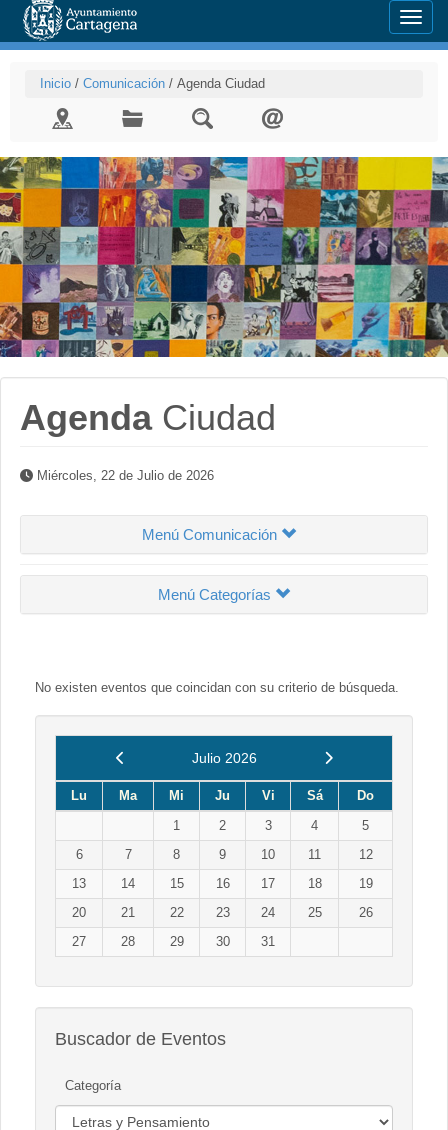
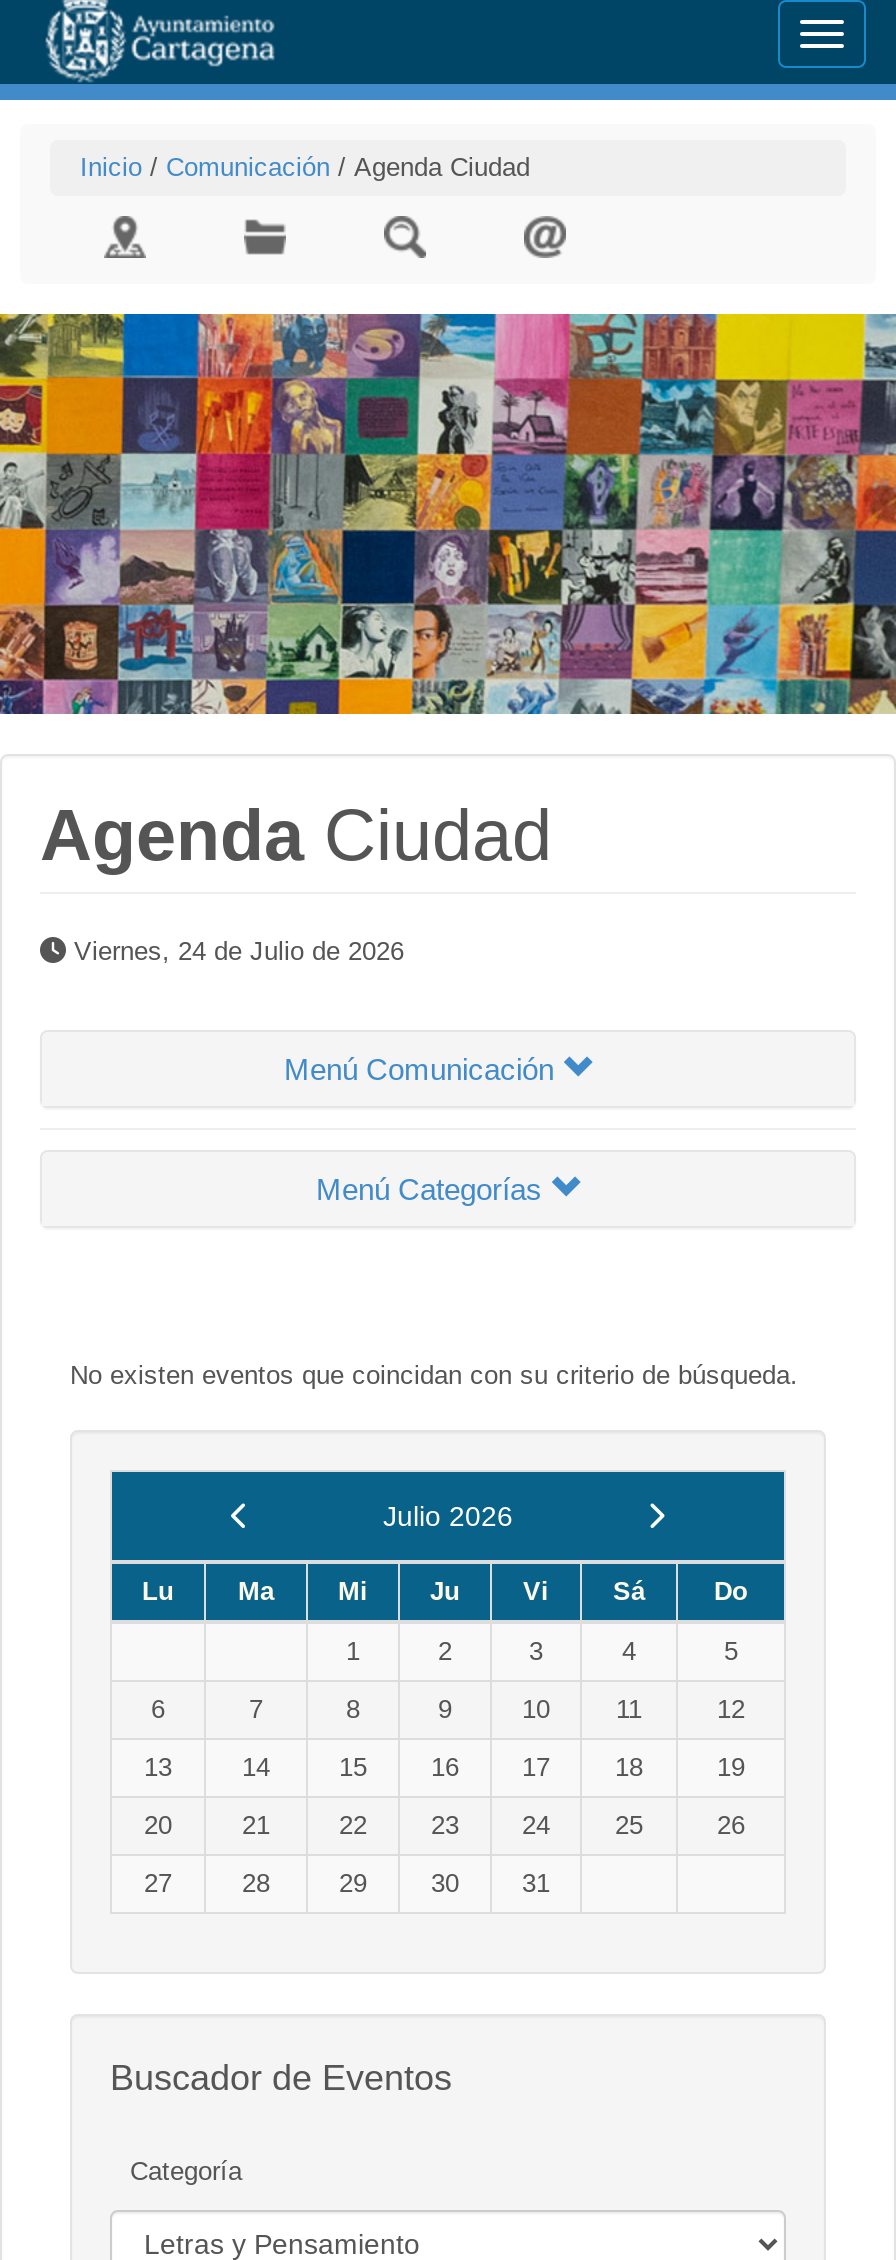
- Miércoles, 22 de Julio de 2026
+ Viernes, 24 de Julio de 2026
